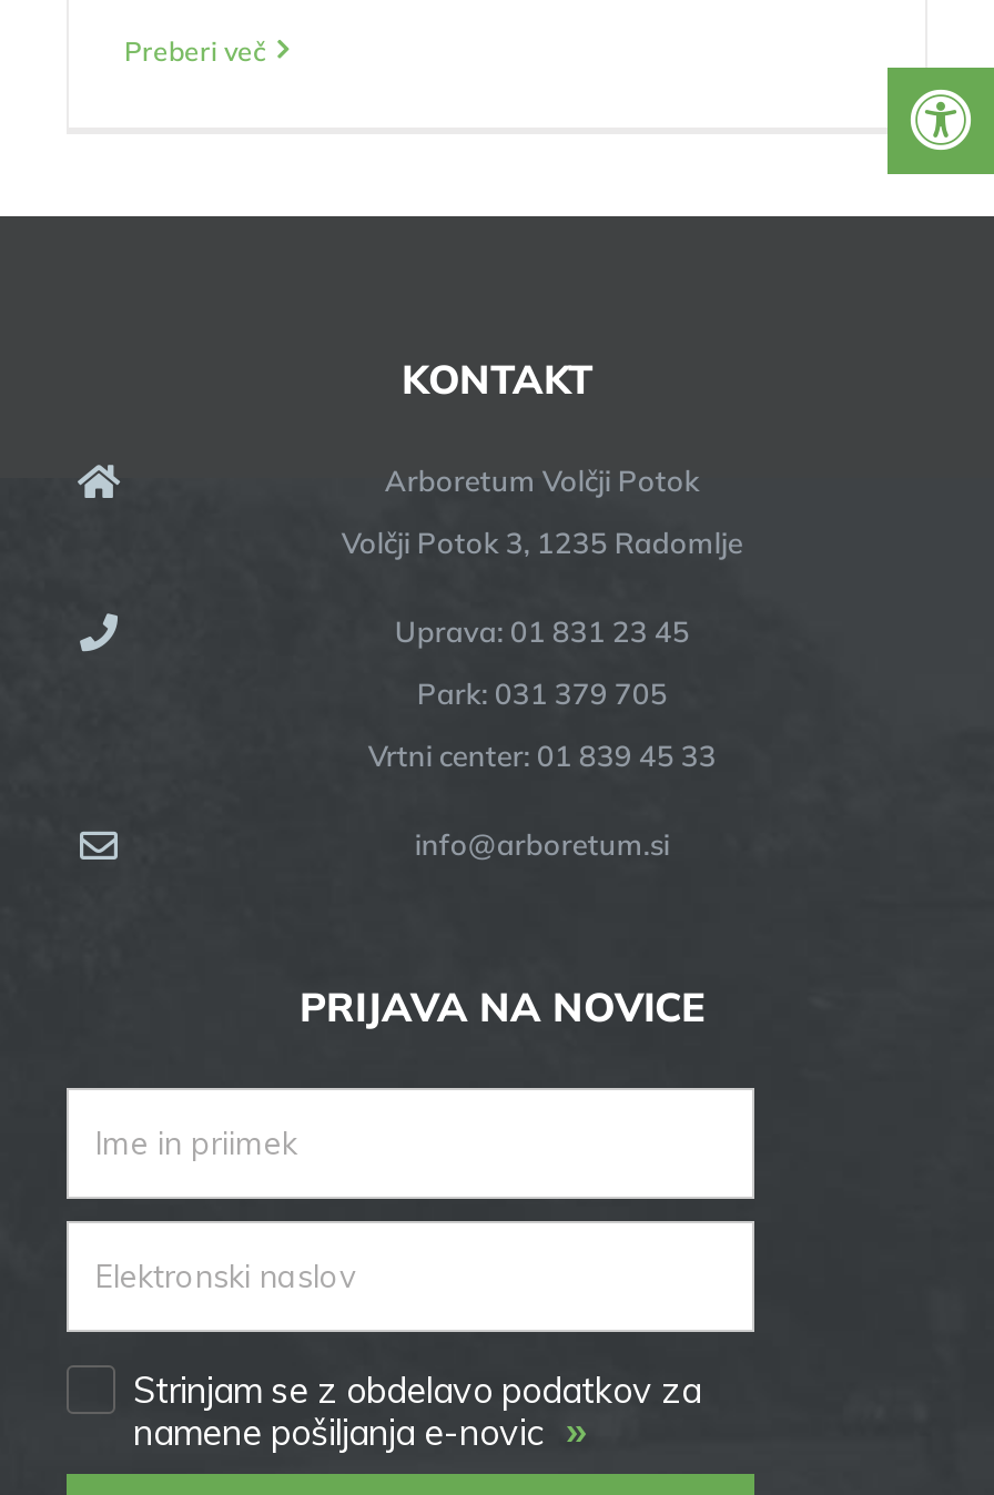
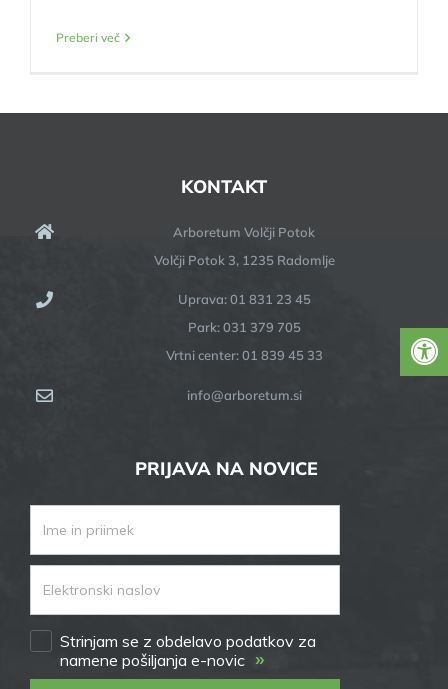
- [image]

+ [image]
